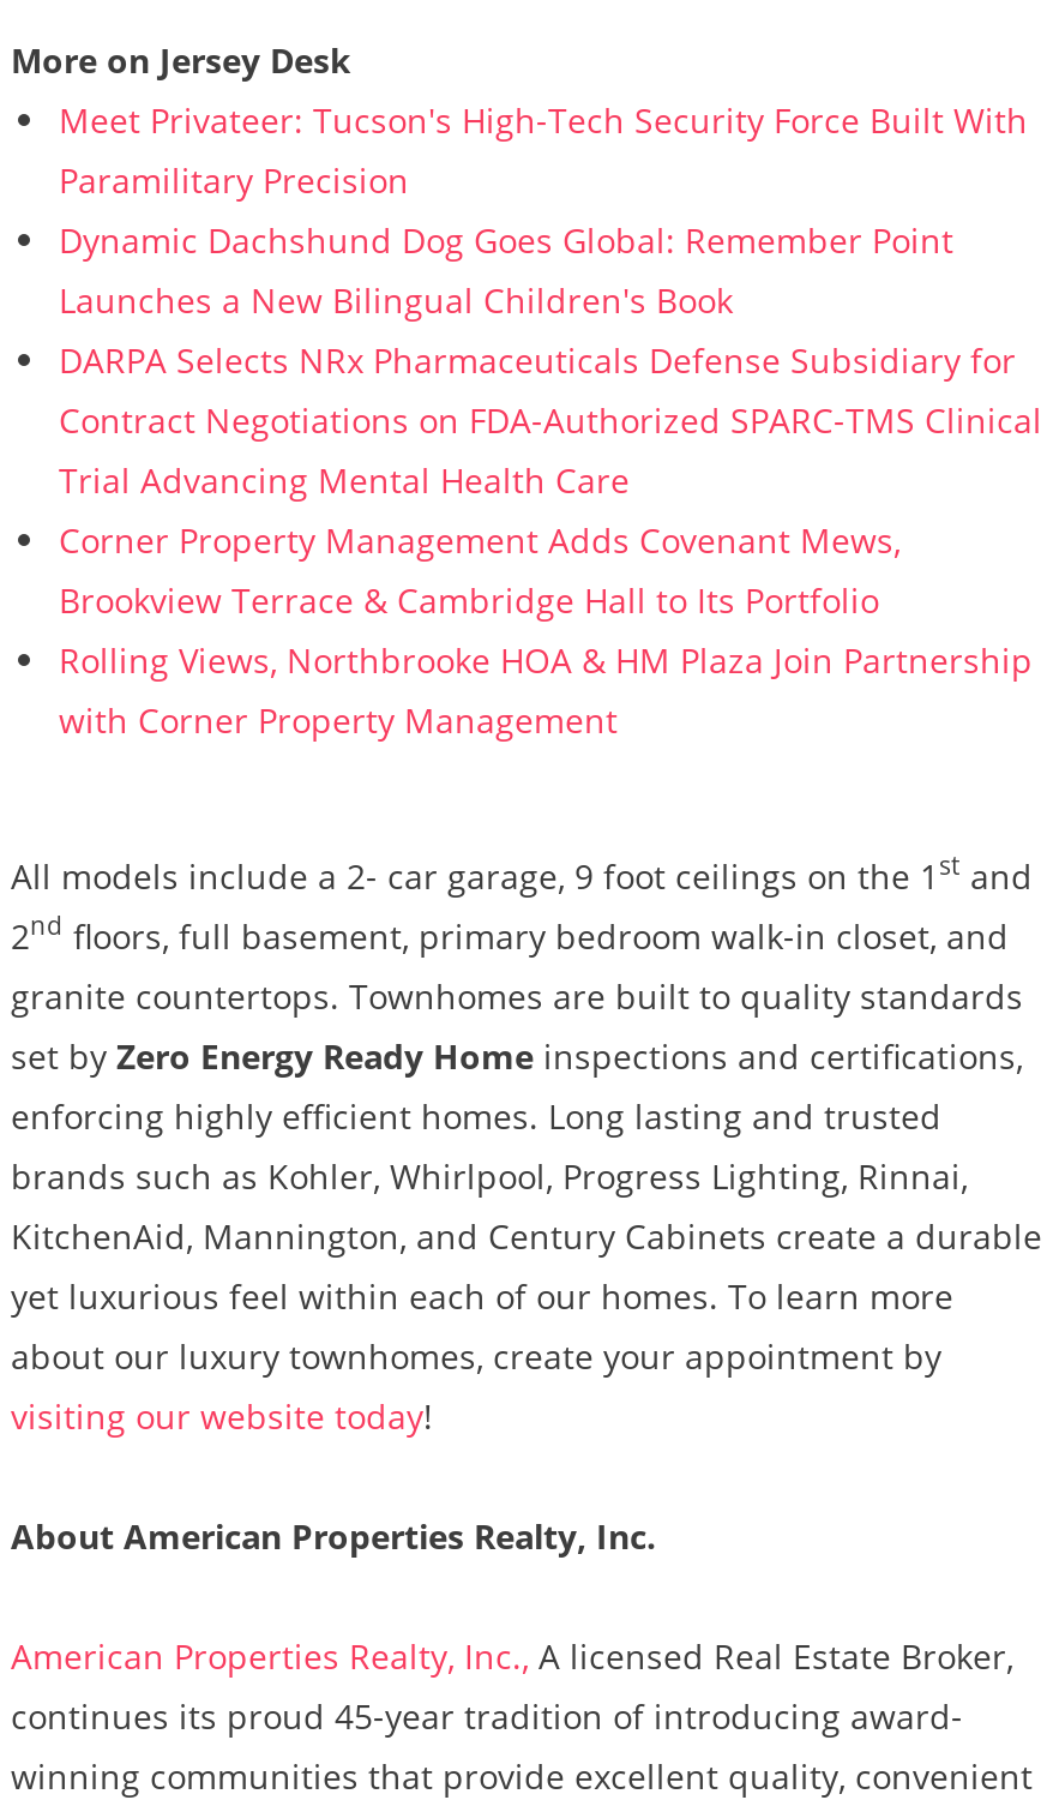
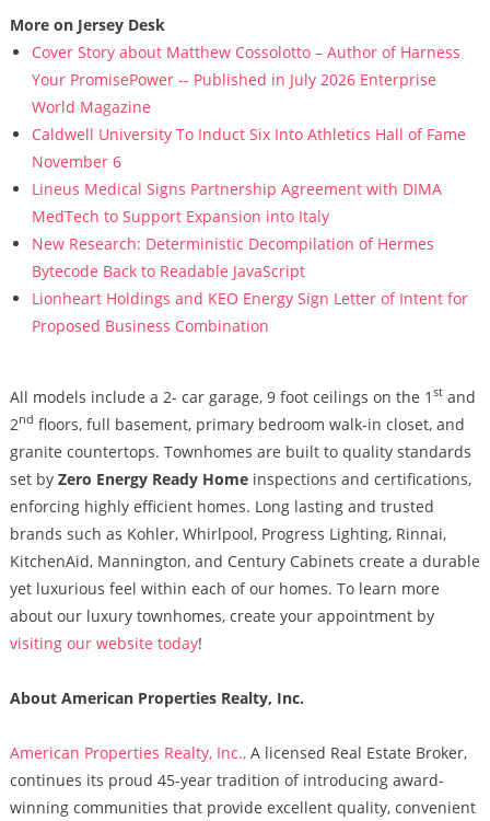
- Meet Privateer: Tucson's High-Tech Security Force Built With
- Paramilitary Precision
- Dynamic Dachshund Dog Goes Global: Remember Point
- Launches a New Bilingual Children's Book
- DARPA Selects NRx Pharmaceuticals Defense Subsidiary for
- Contract Negotiations on FDA-Authorized SPARC-TMS Clinical
- Trial Advancing Mental Health Care
- Corner Property Management Adds Covenant Mews,
- Brookview Terrace & Cambridge Hall to Its Portfolio
- Rolling Views, Northbrooke HOA & HM Plaza Join Partnership
- with Corner Property Management
+ Cover Story about Matthew Cossolotto – Author of Harness
+ Your PromisePower -- Published in July 2026 Enterprise
+ World Magazine
+ Caldwell University To Induct Six Into Athletics Hall of Fame
+ November 6
+ Lineus Medical Signs Partnership Agreement with DIMA
+ MedTech to Support Expansion into Italy
+ New Research: Deterministic Decompilation of Hermes
+ Bytecode Back to Readable JavaScript
+ Lionheart Holdings and KEO Energy Sign Letter of Intent for
+ Proposed Business Combination
